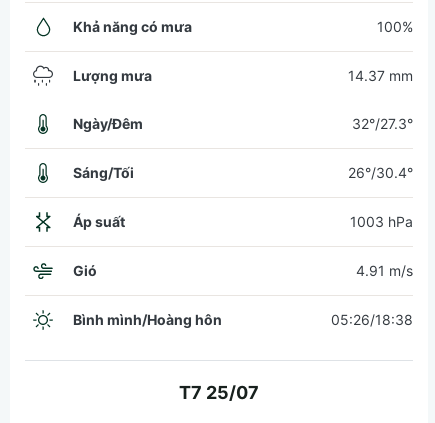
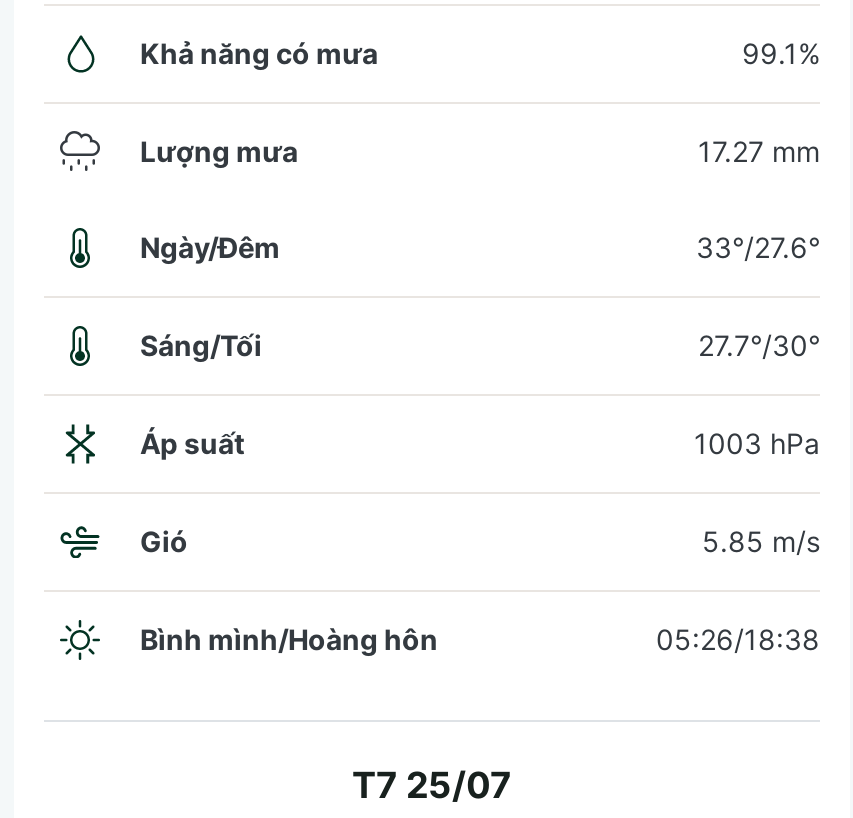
- 100%
+ 99.1%

- 14.37 mm
+ 17.27 mm

- 32°/27.3°
+ 33°/27.6°

- 26°/30.4°
+ 27.7°/30°

- 4.91 m/s
+ 5.85 m/s
